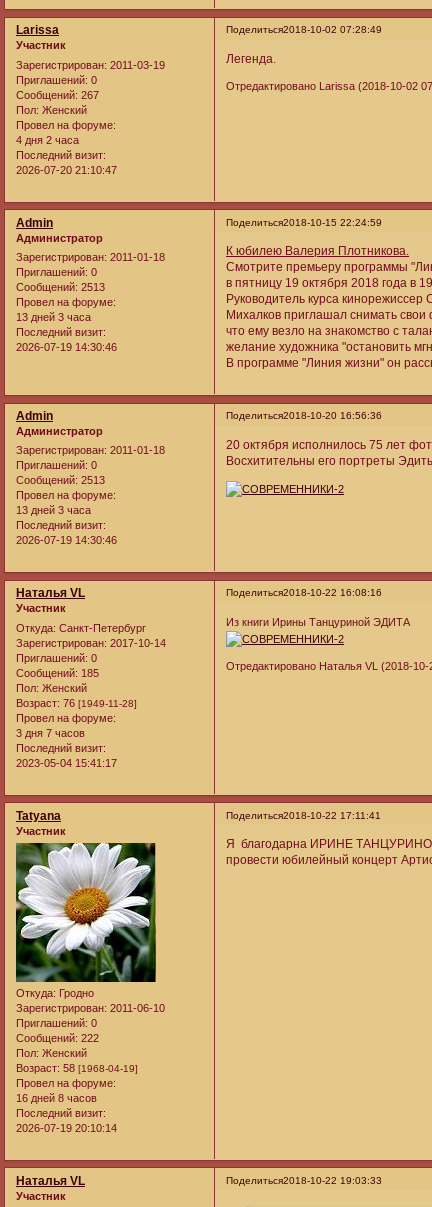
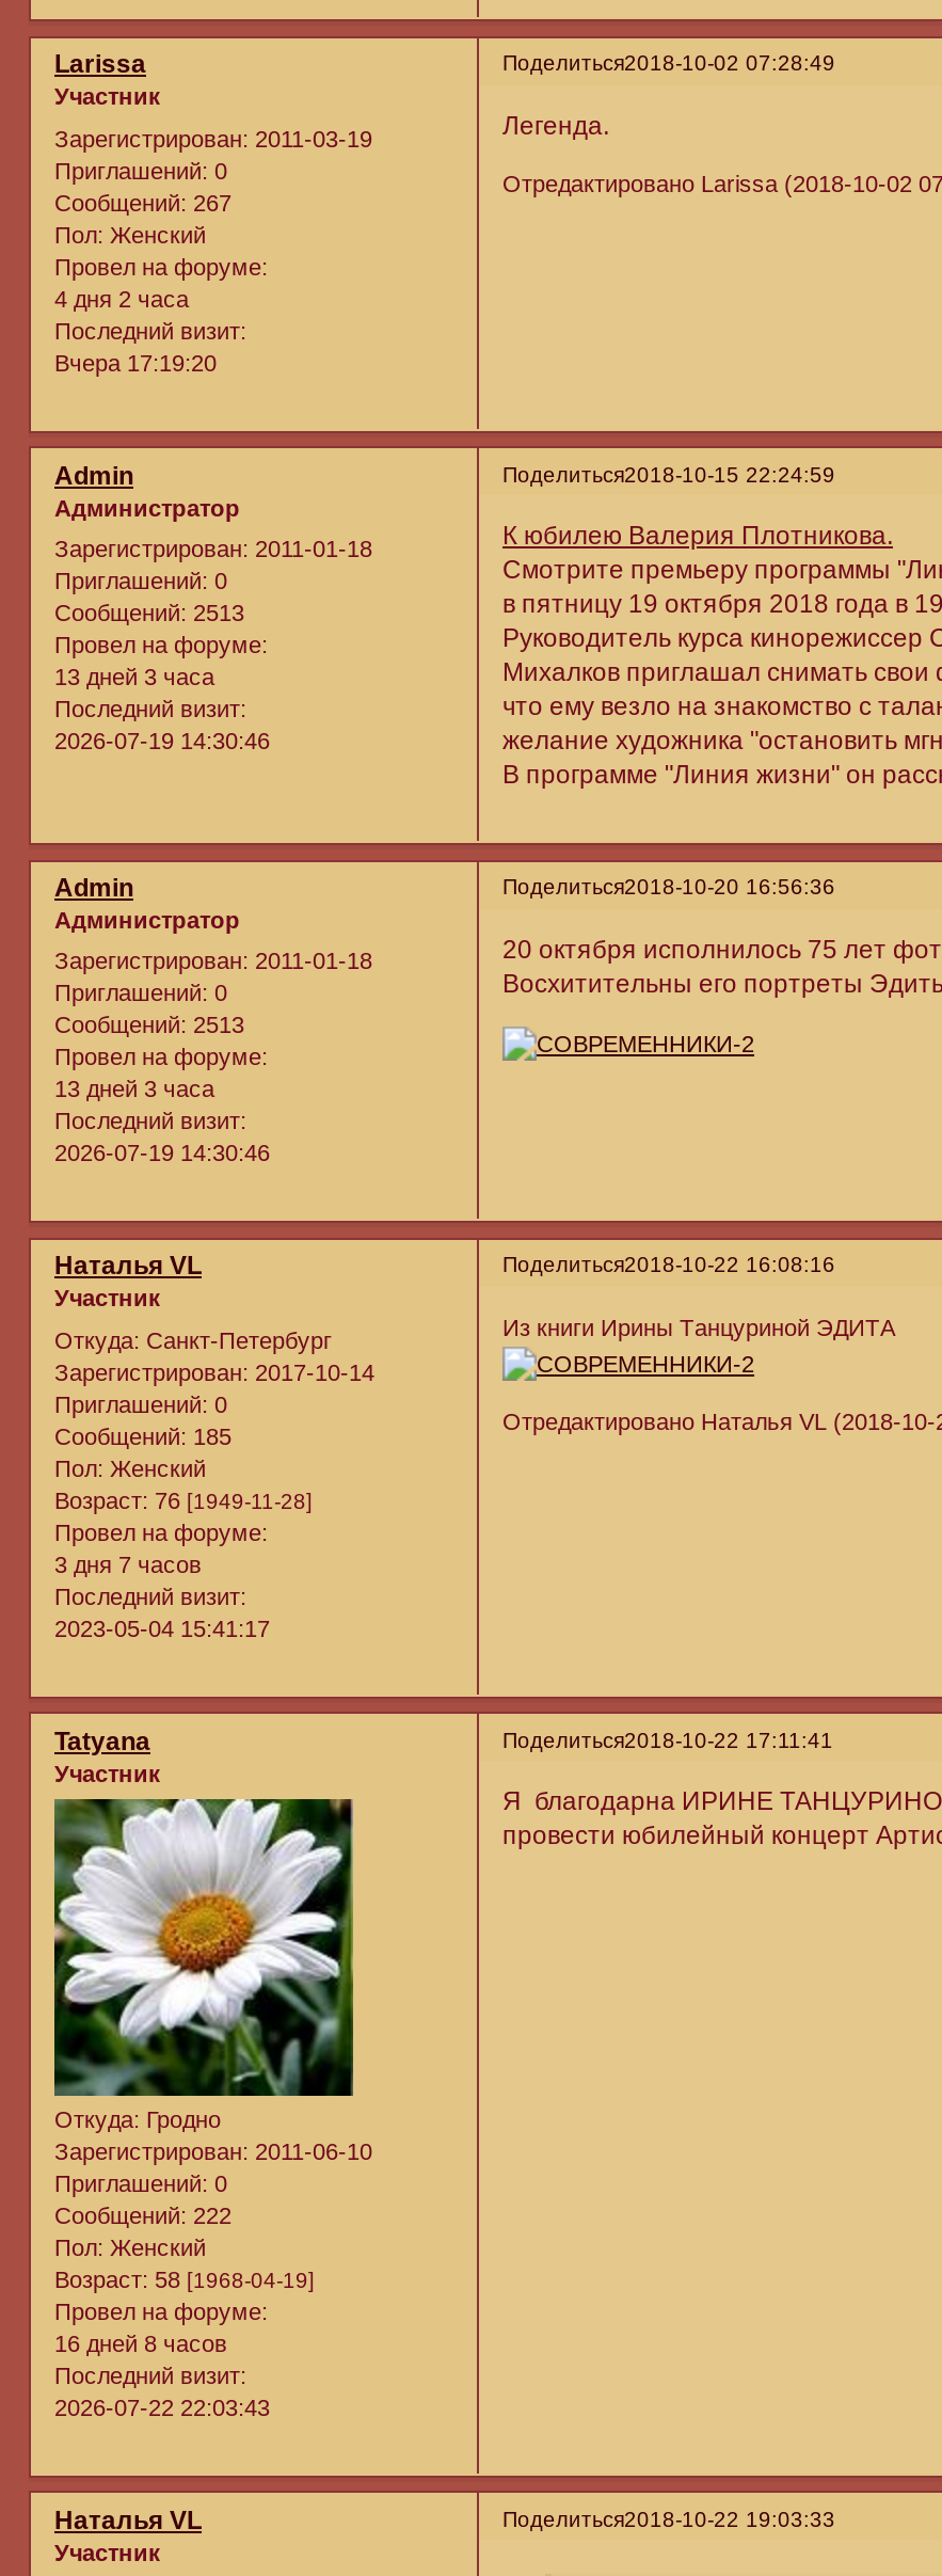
- 2026-07-20 21:10:47
+ Вчера 17:19:20

- 2026-07-19 20:10:14
+ 2026-07-22 22:03:43
